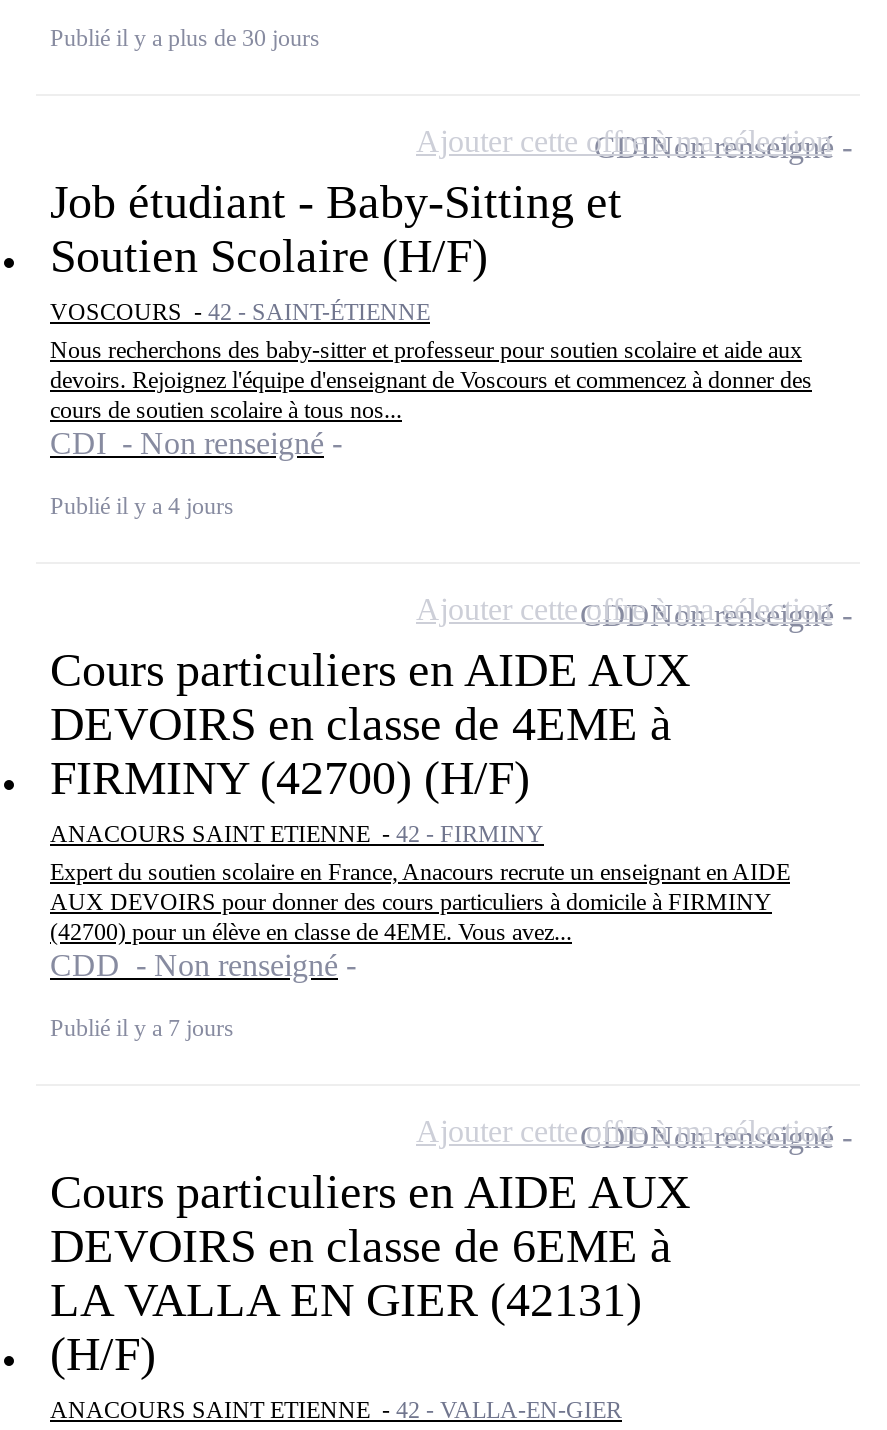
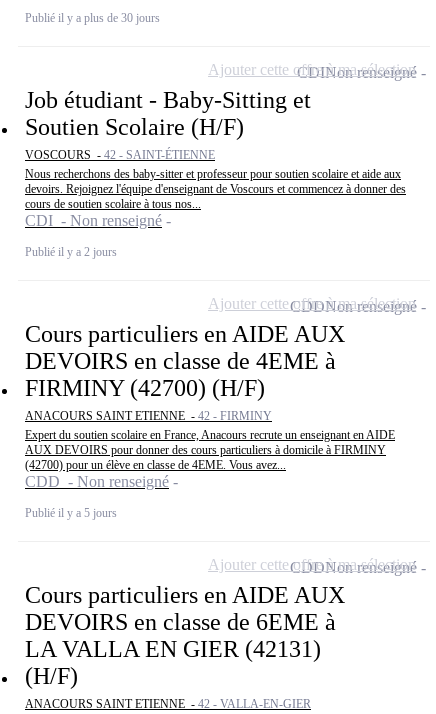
- Publié il y a 4 jours
+ Publié il y a 2 jours

- Publié il y a 7 jours
+ Publié il y a 5 jours
